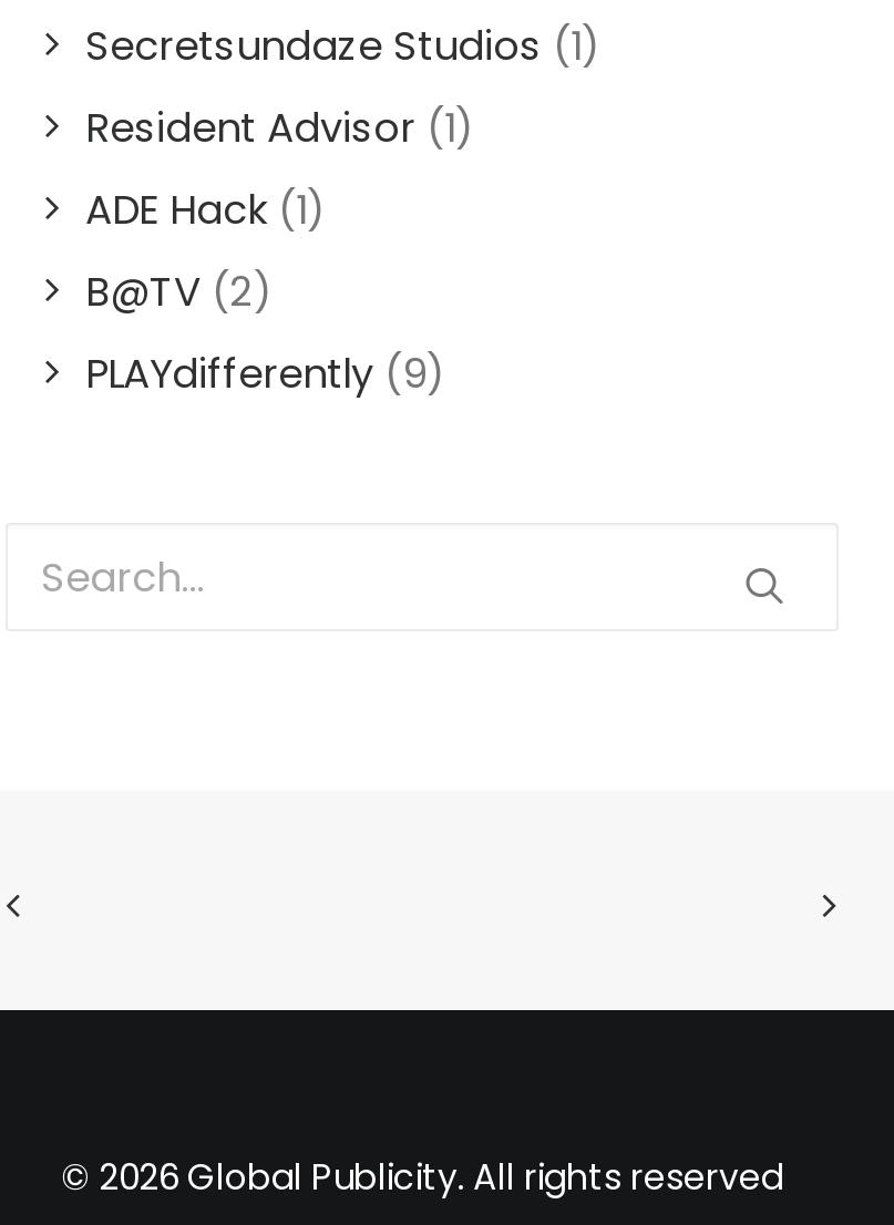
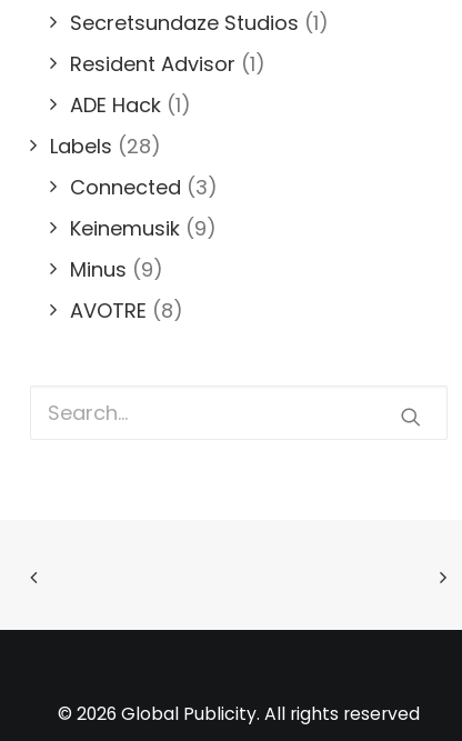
- B@TV (2)
- PLAYdifferently (9)
+ Labels (28)
+ Connected (3)
+ Keinemusik (9)
+ Minus (9)
+ AVOTRE (8)
